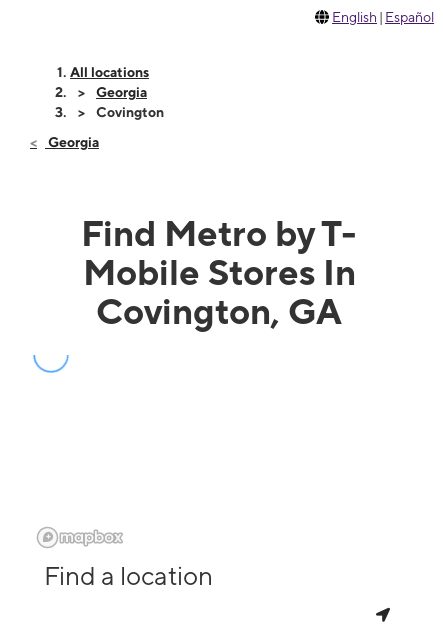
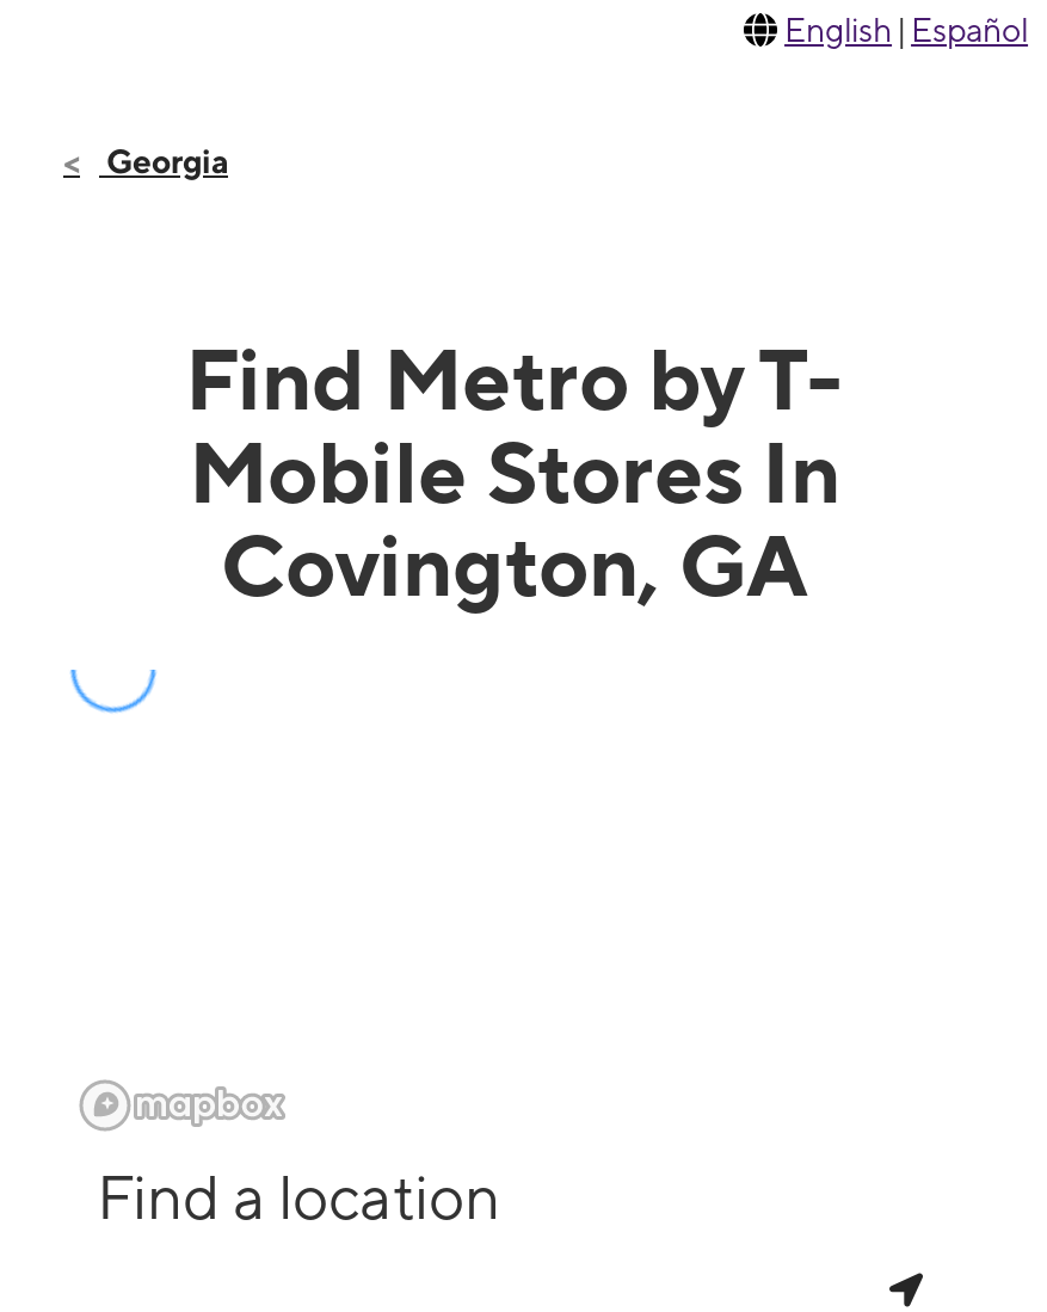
- All locations
- Georgia
- Covington
